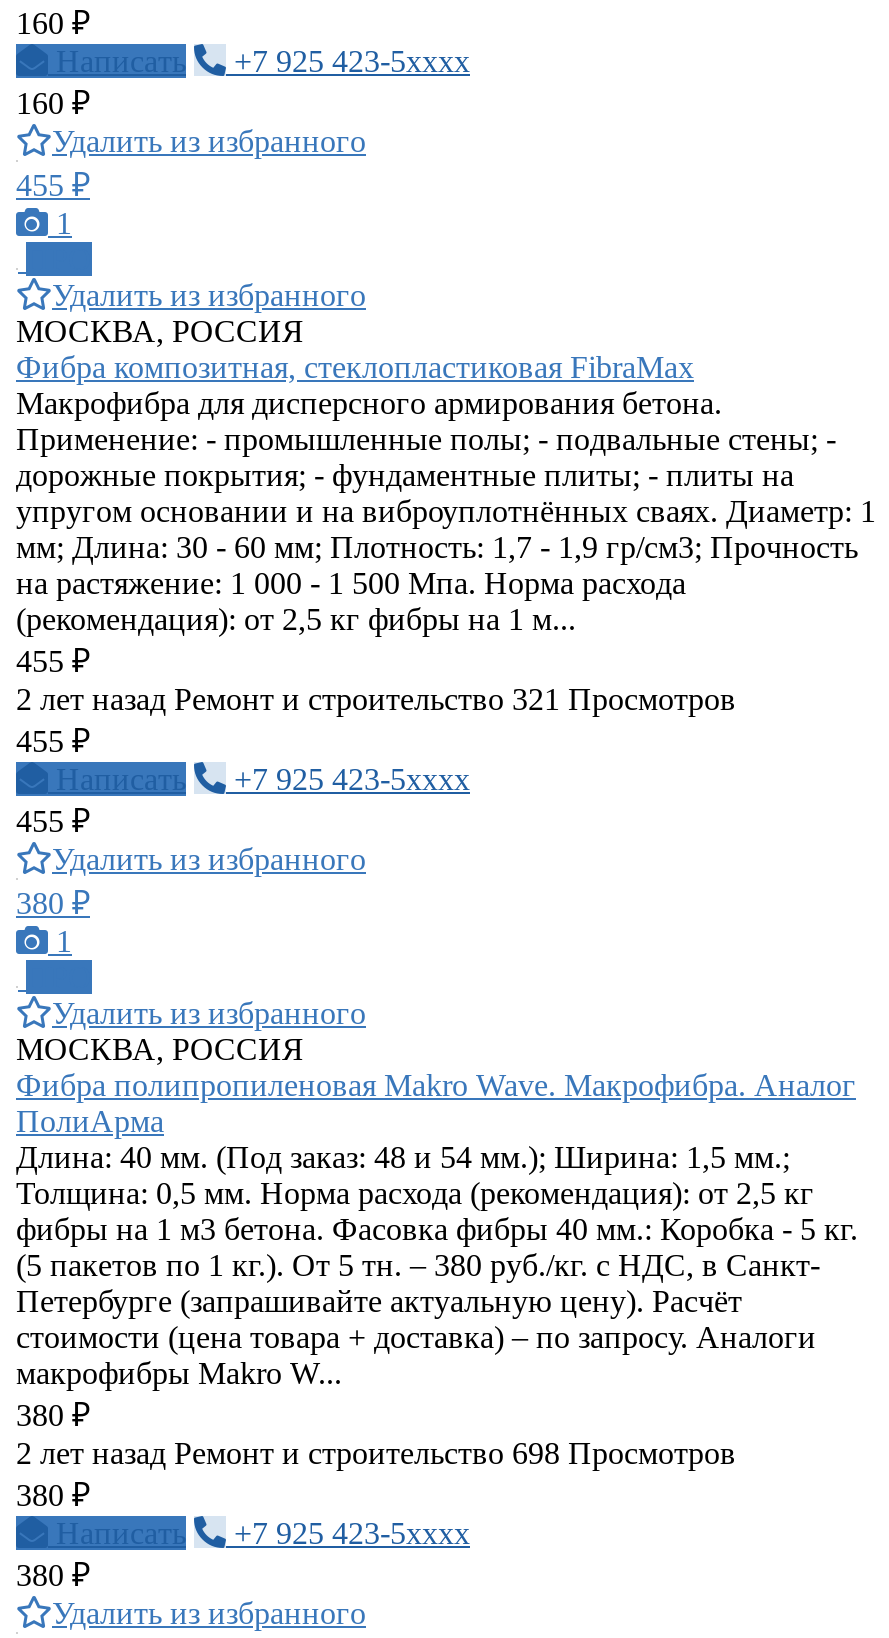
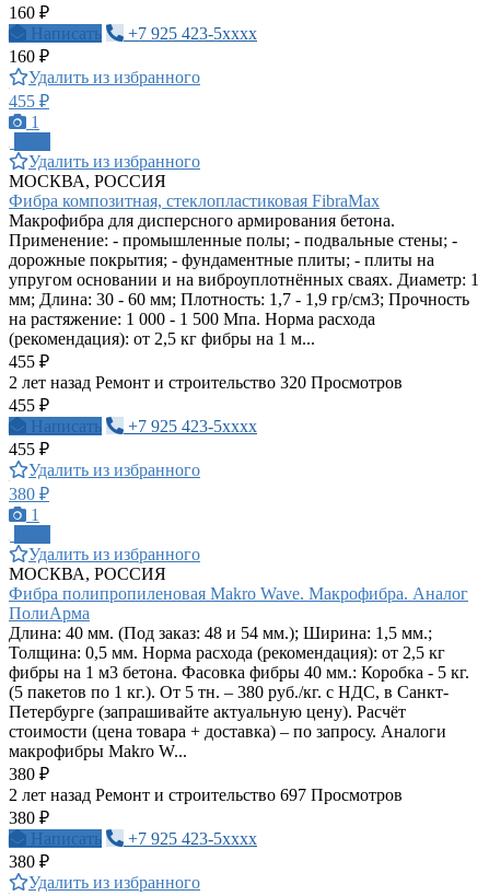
- 2 лет назад Ремонт и строительство 321 Просмотров
+ 2 лет назад Ремонт и строительство 320 Просмотров

- 2 лет назад Ремонт и строительство 698 Просмотров
+ 2 лет назад Ремонт и строительство 697 Просмотров
